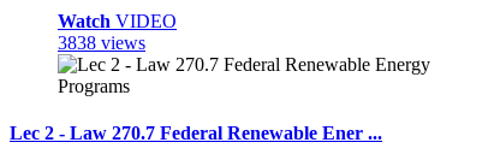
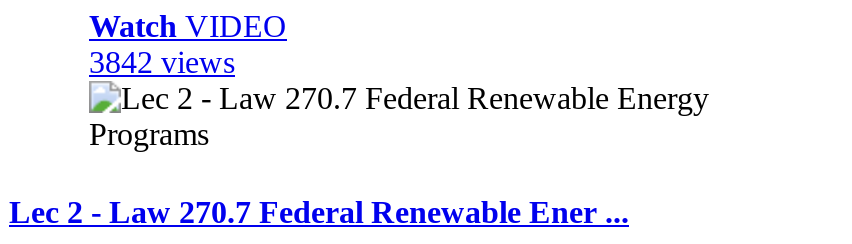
- 3838 views
+ 3842 views
